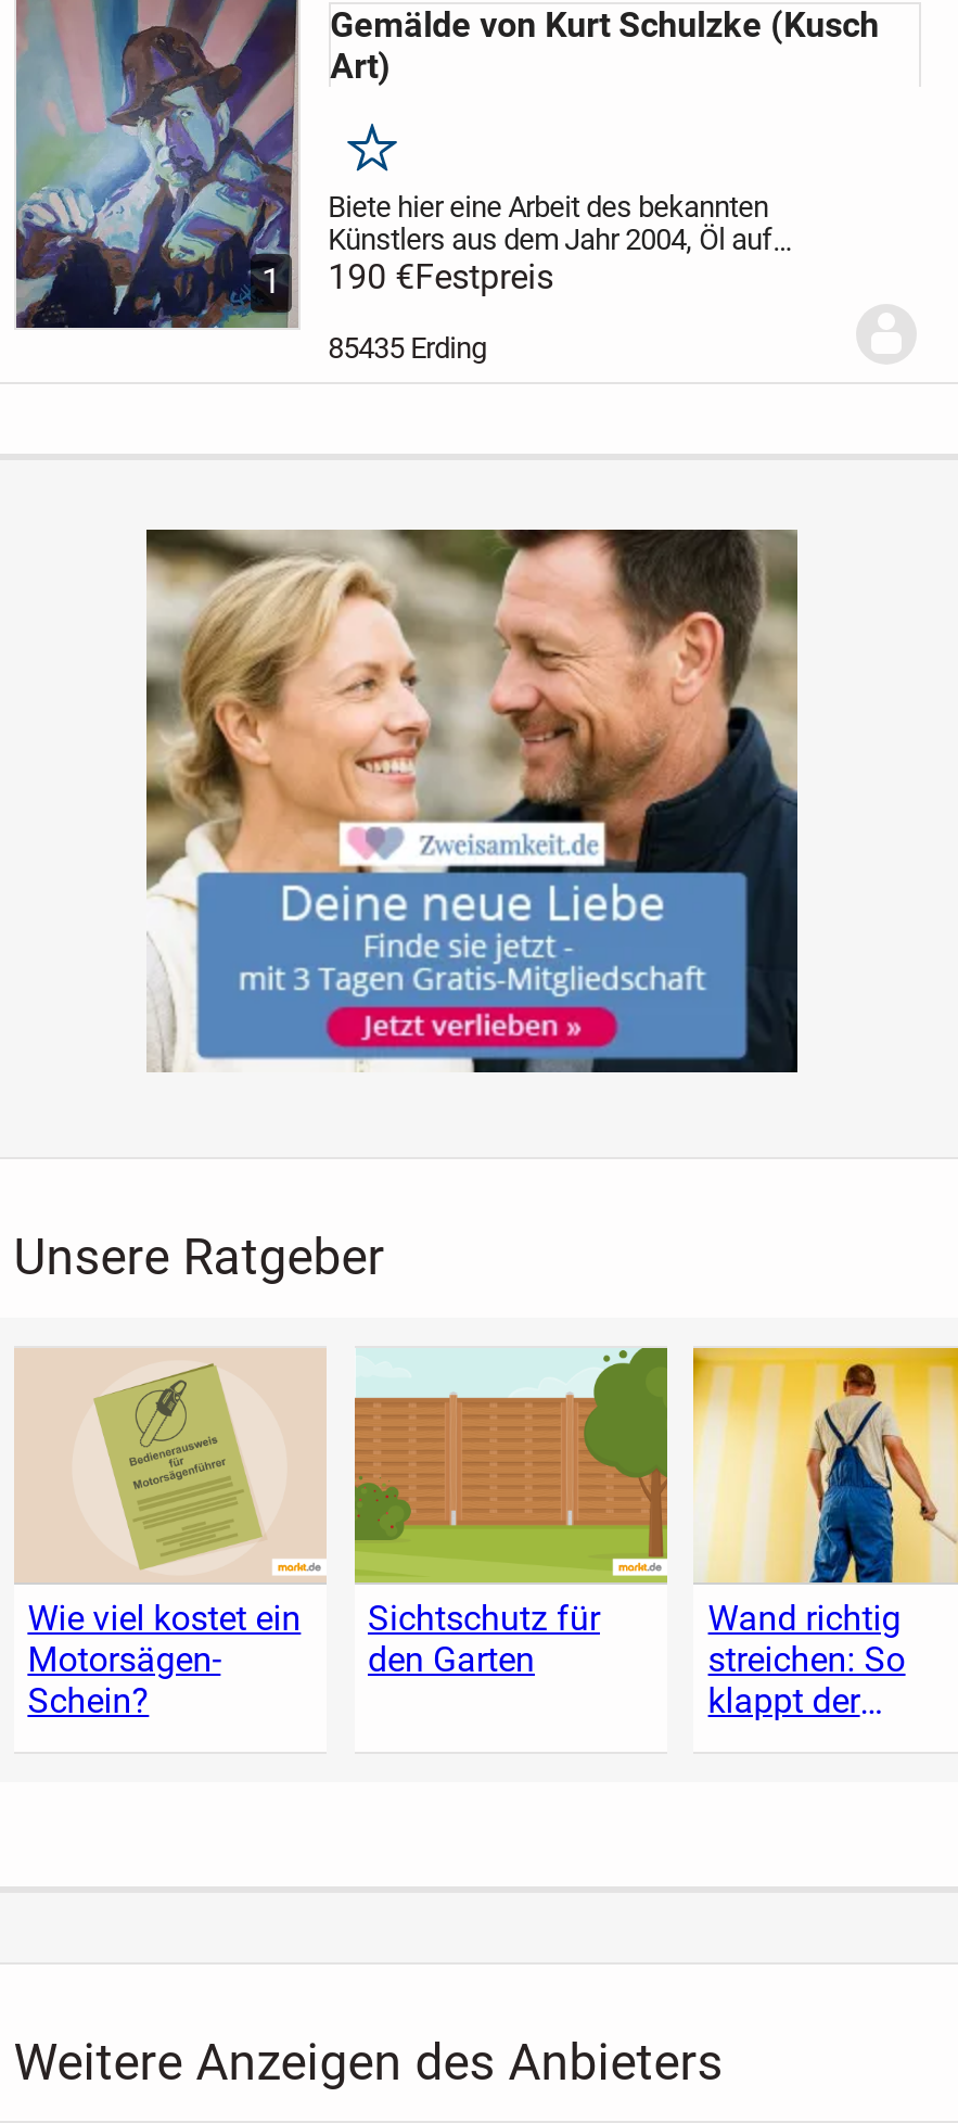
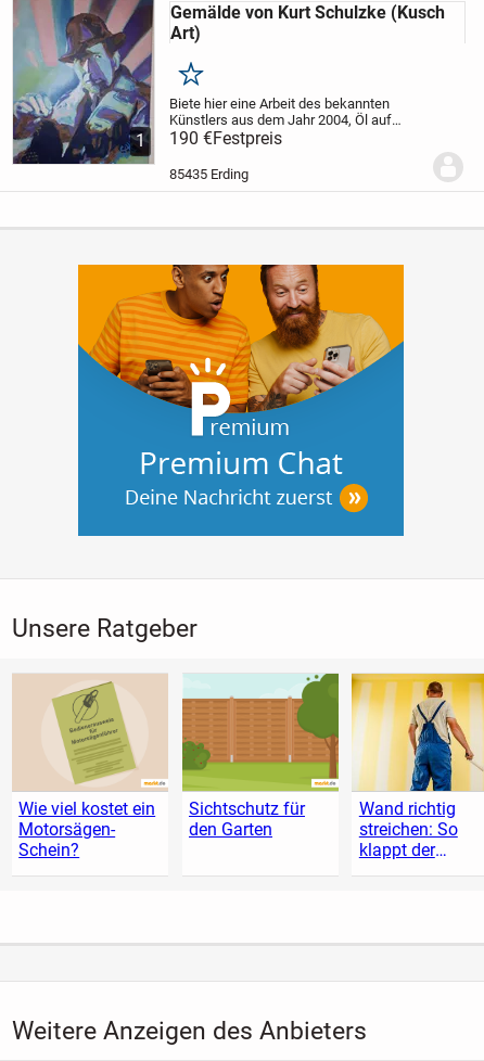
- [image]
+ [image]
